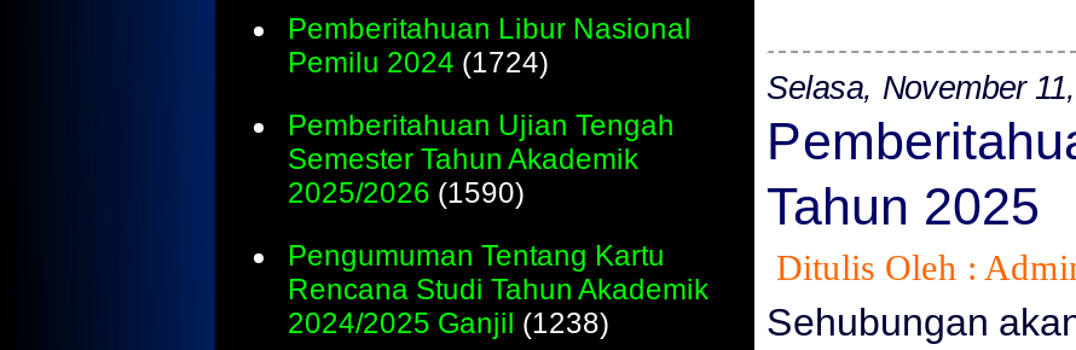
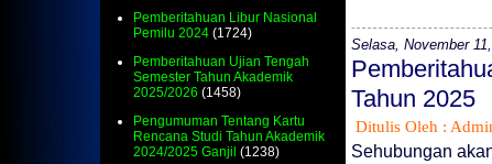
- 2025/2026 (1590)
+ 2025/2026 (1458)
